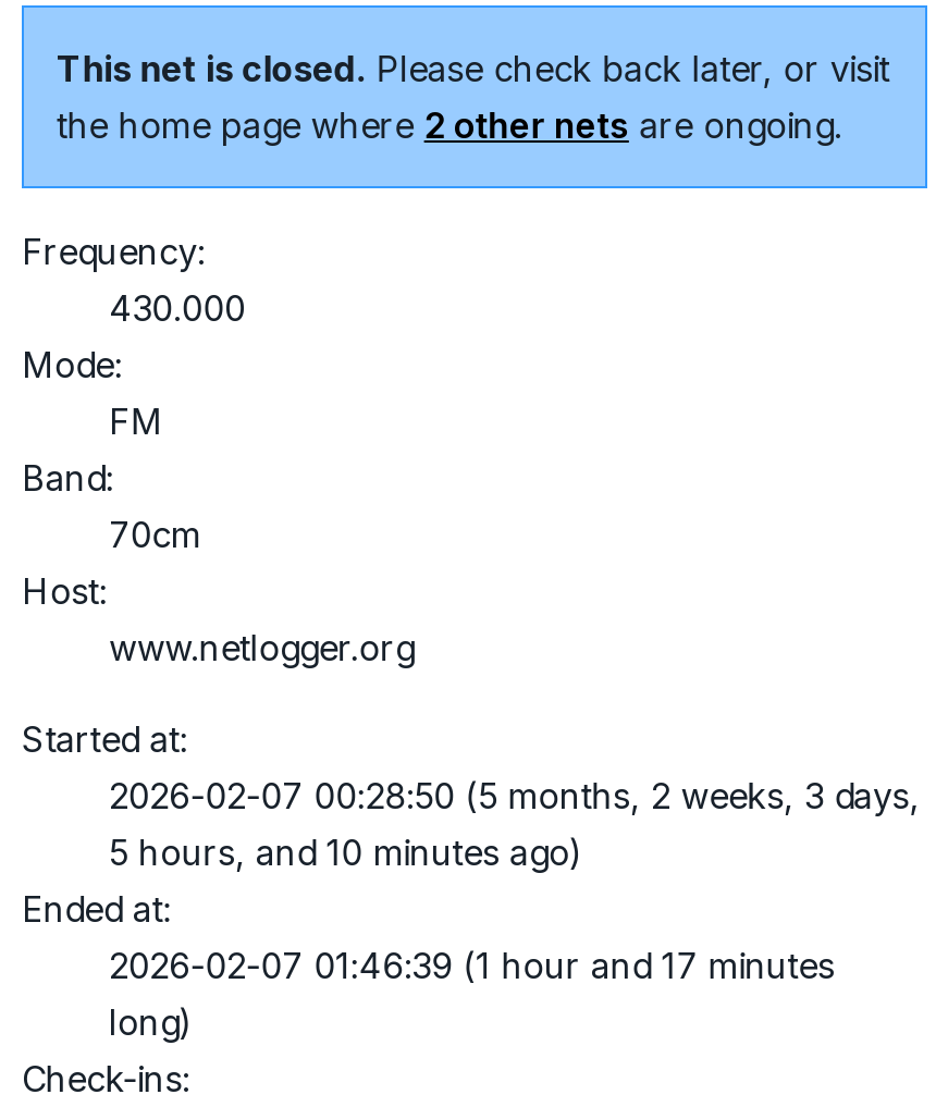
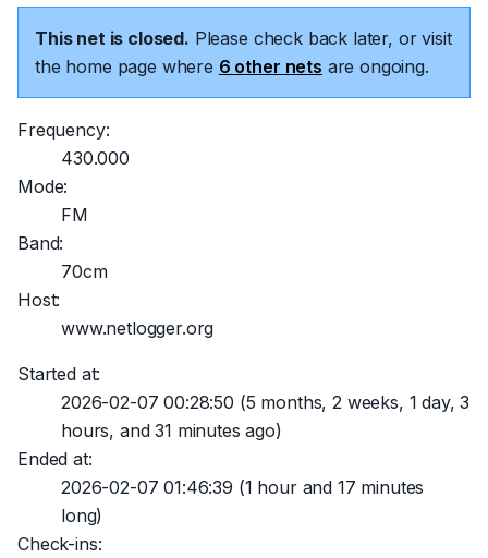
- the home page where 2 other nets are ongoing.
+ the home page where 6 other nets are ongoing.

- 2026-02-07 00:28:50 (5 months, 2 weeks, 3 days,
- 5 hours, and 10 minutes ago)
+ 2026-02-07 00:28:50 (5 months, 2 weeks, 1 day, 3
+ hours, and 31 minutes ago)
